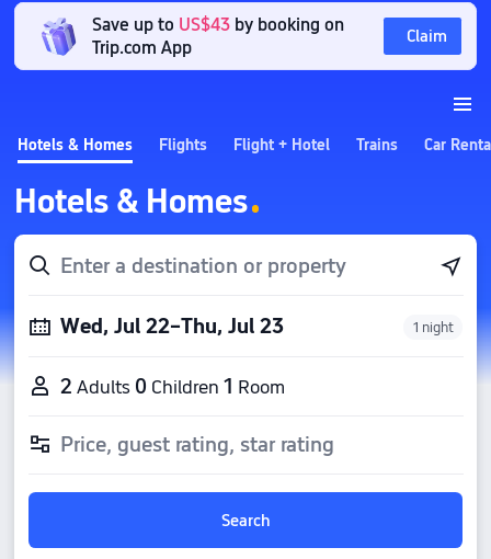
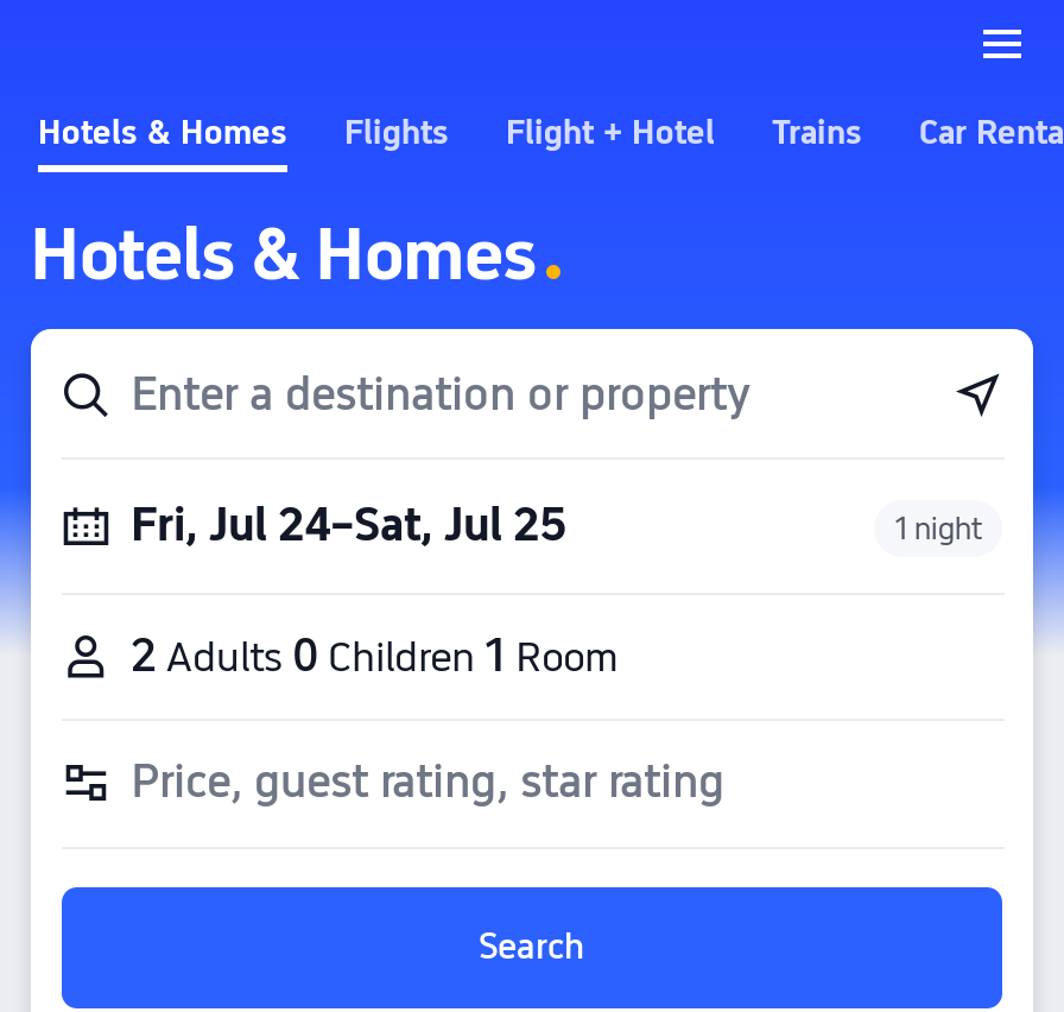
- Save up to US$43 by booking on
- Trip.com App

- Claim

- Wed, Jul 22–Thu, Jul 23
+ Fri, Jul 24–Sat, Jul 25
